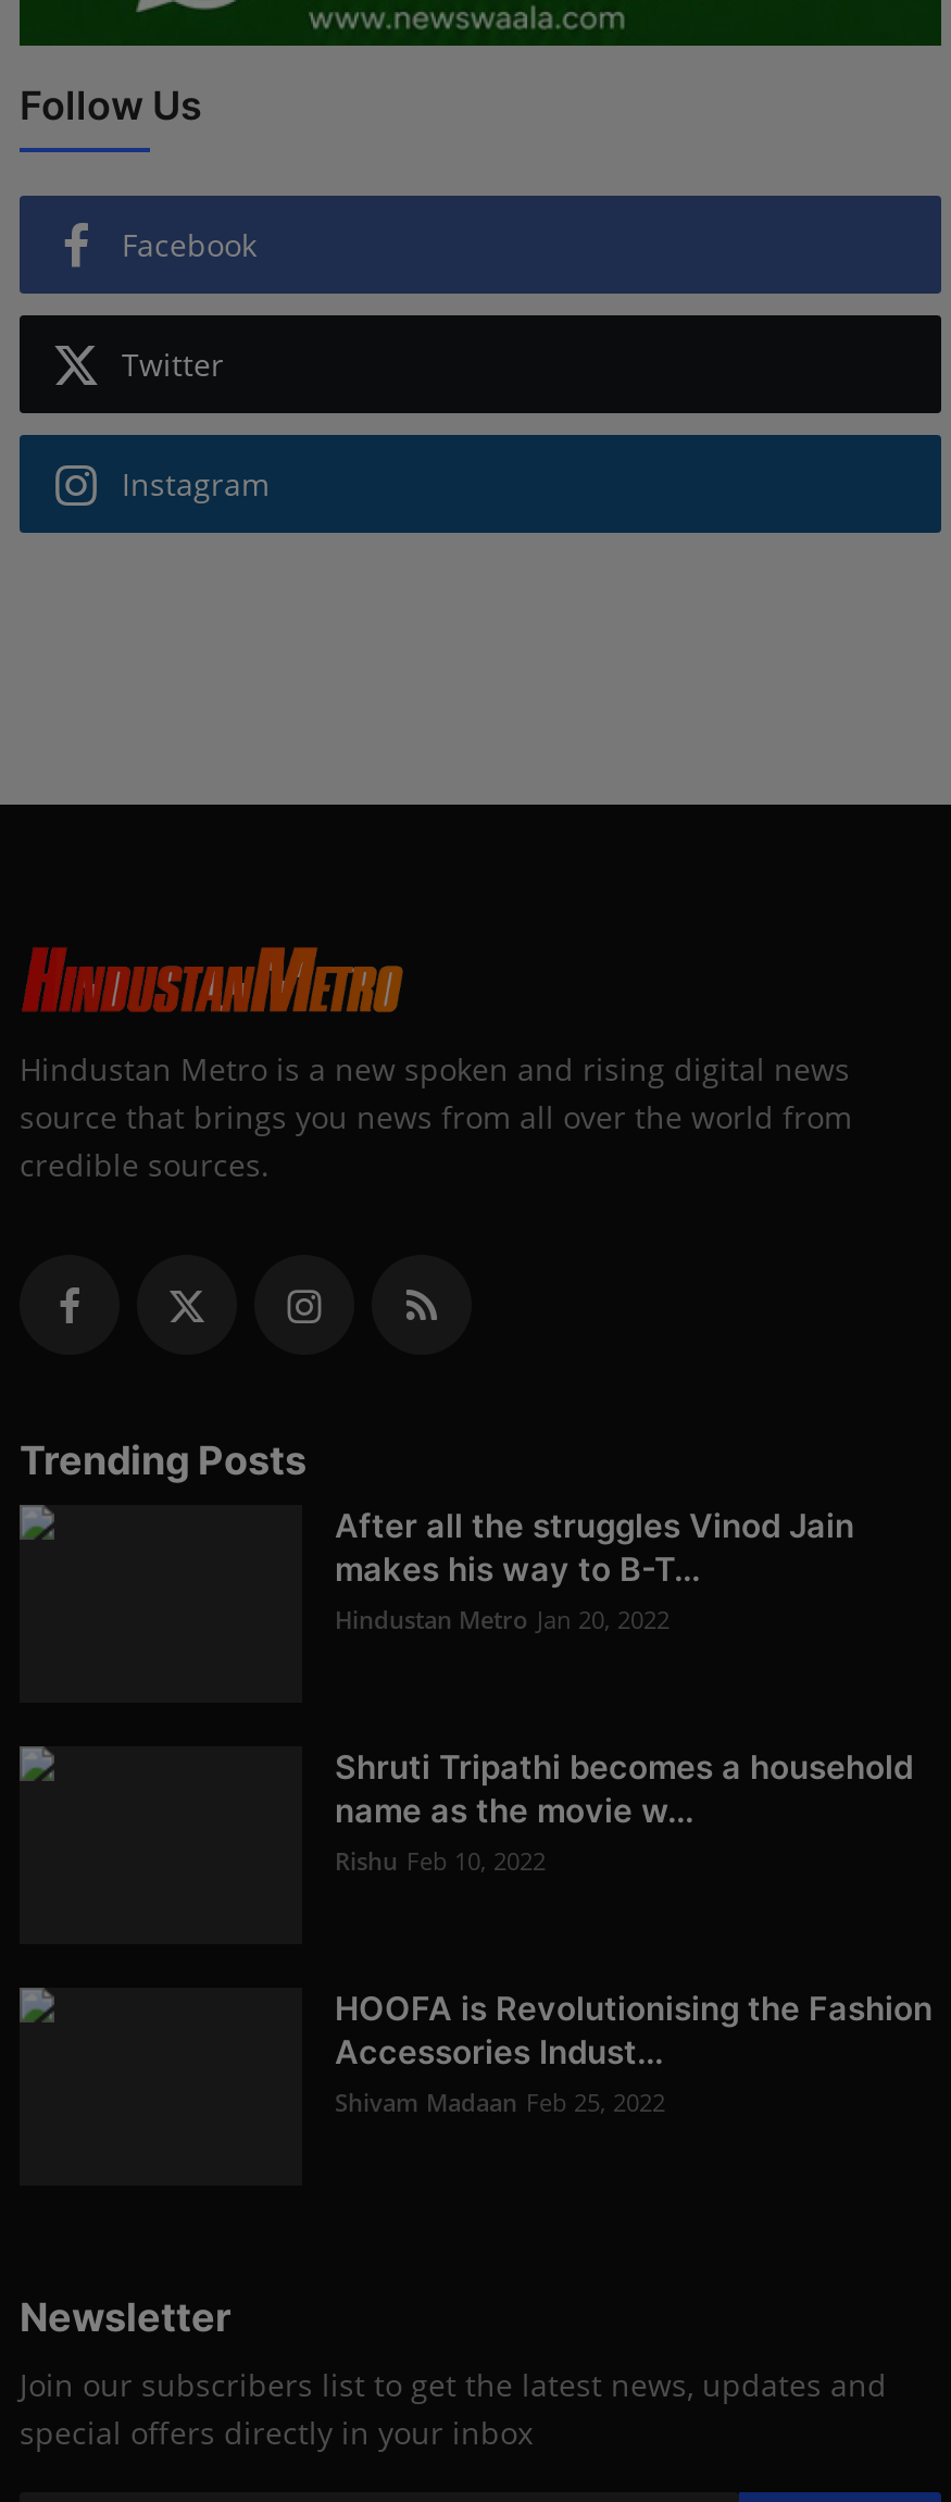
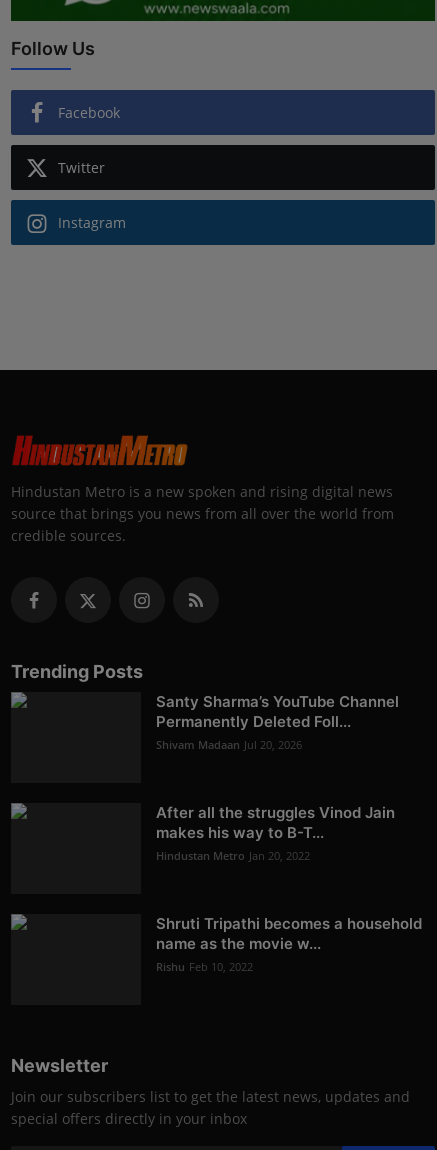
+ Santy Sharma’s YouTube Channel
+ Permanently Deleted Foll...
+ Shivam Madaan Jul 20, 2026

moved down: After all the struggles Vinod Jain | makes his way to B-T... | Hindustan Metro Jan 20, 2022 | Shruti Tripathi becomes a household | name as the movie w... | Rishu Feb 10, 2022

- HOOFA is Revolutionising the Fashion
- Accessories Indust...
- Shivam Madaan Feb 25, 2022
